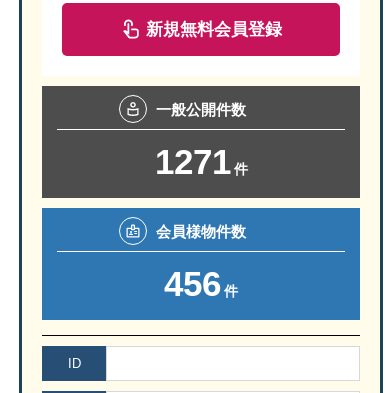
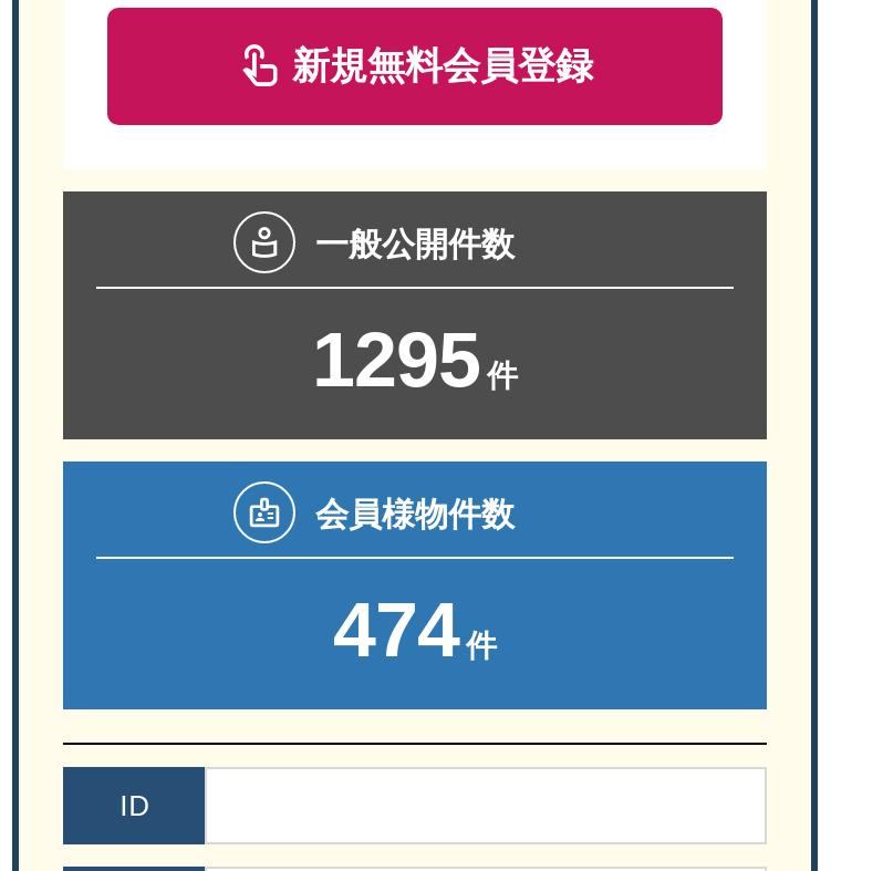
- 1271 件
+ 1295 件

- 456 件
+ 474 件
